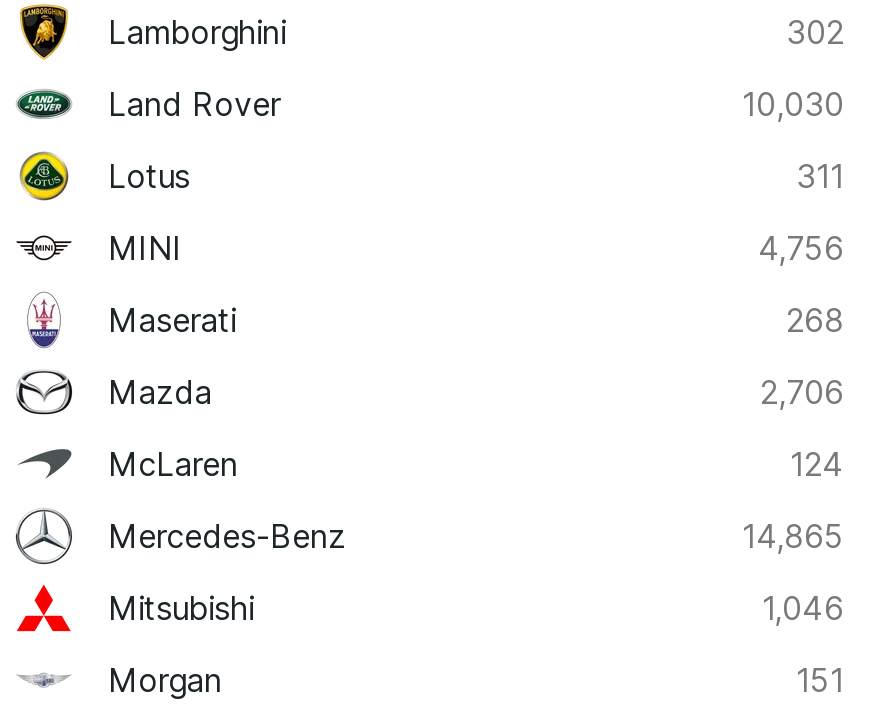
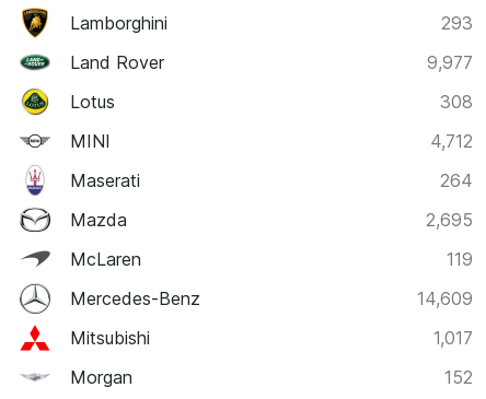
- 302
+ 293

- 10,030
+ 9,977

- 311
+ 308

- 4,756
+ 4,712

- 268
+ 264

- 2,706
+ 2,695

- 124
+ 119

- 14,865
+ 14,609

- 1,046
+ 1,017

- 151
+ 152
